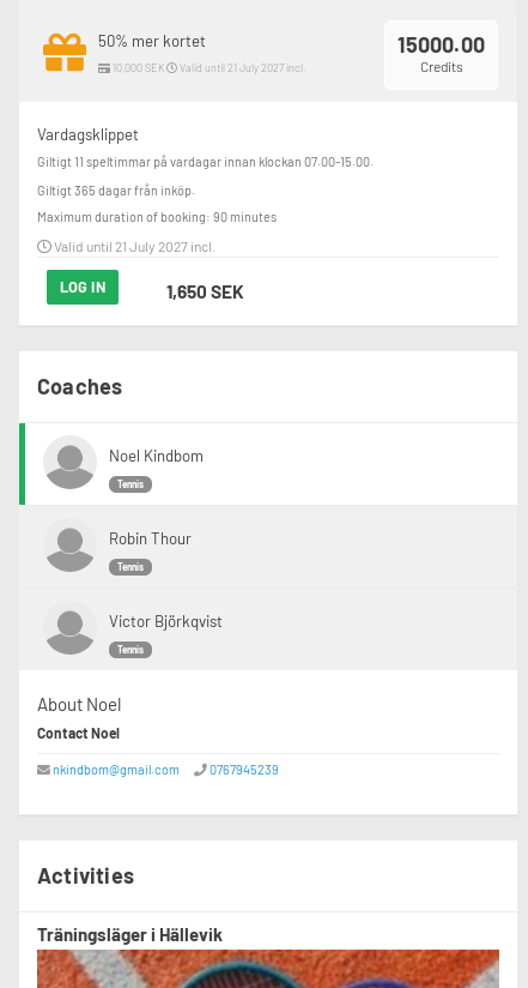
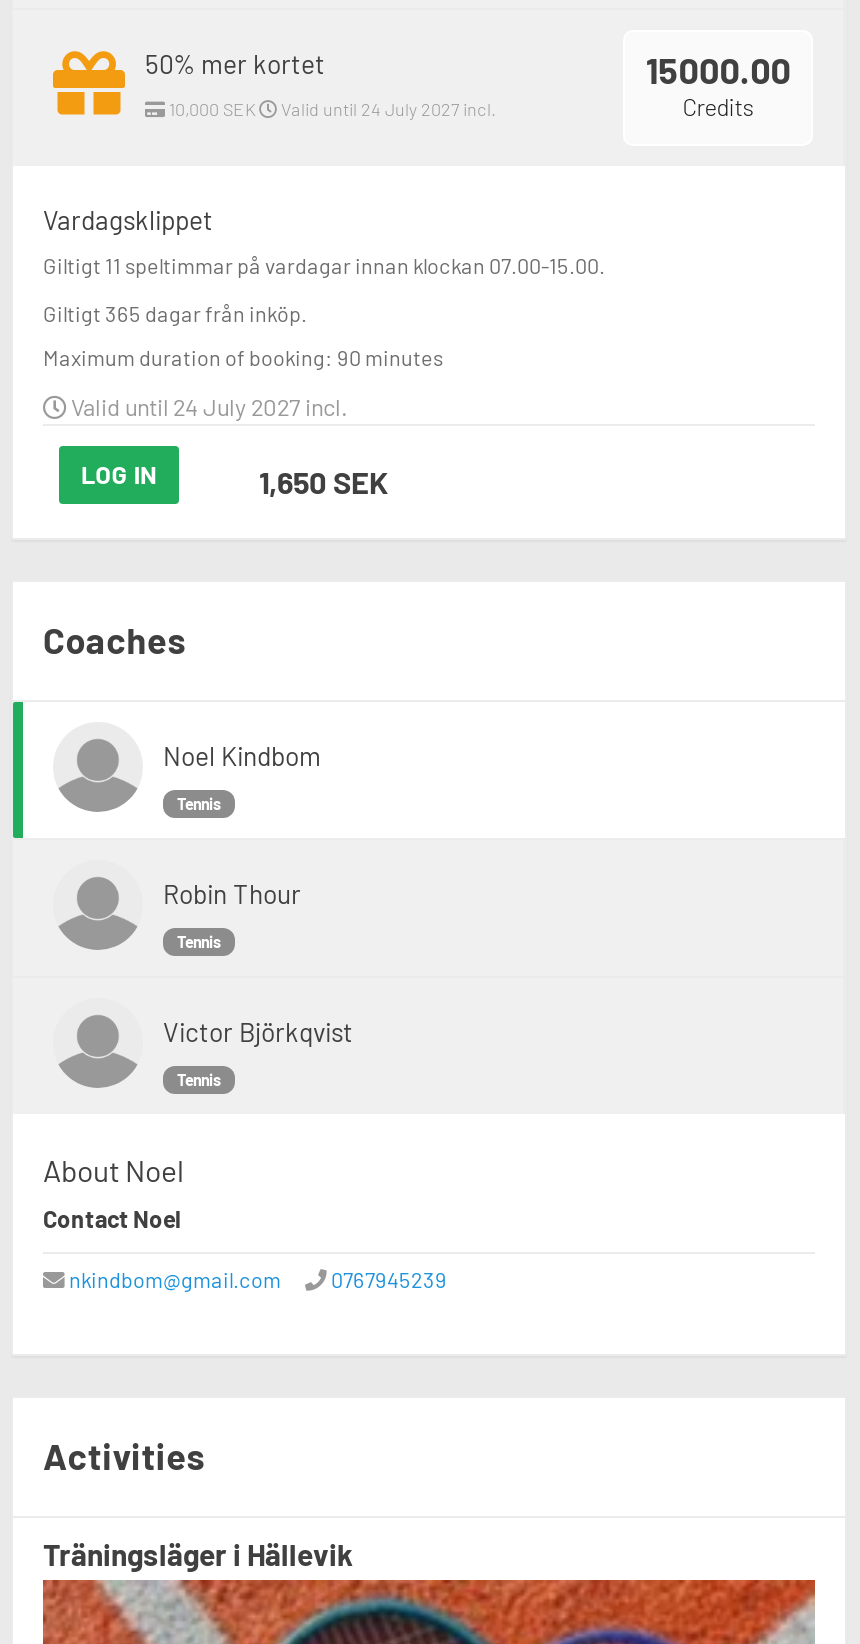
- Valid until 21 July 2027 incl.
+ Valid until 24 July 2027 incl.

- Valid until 21 July 2027 incl.
+ Valid until 24 July 2027 incl.
